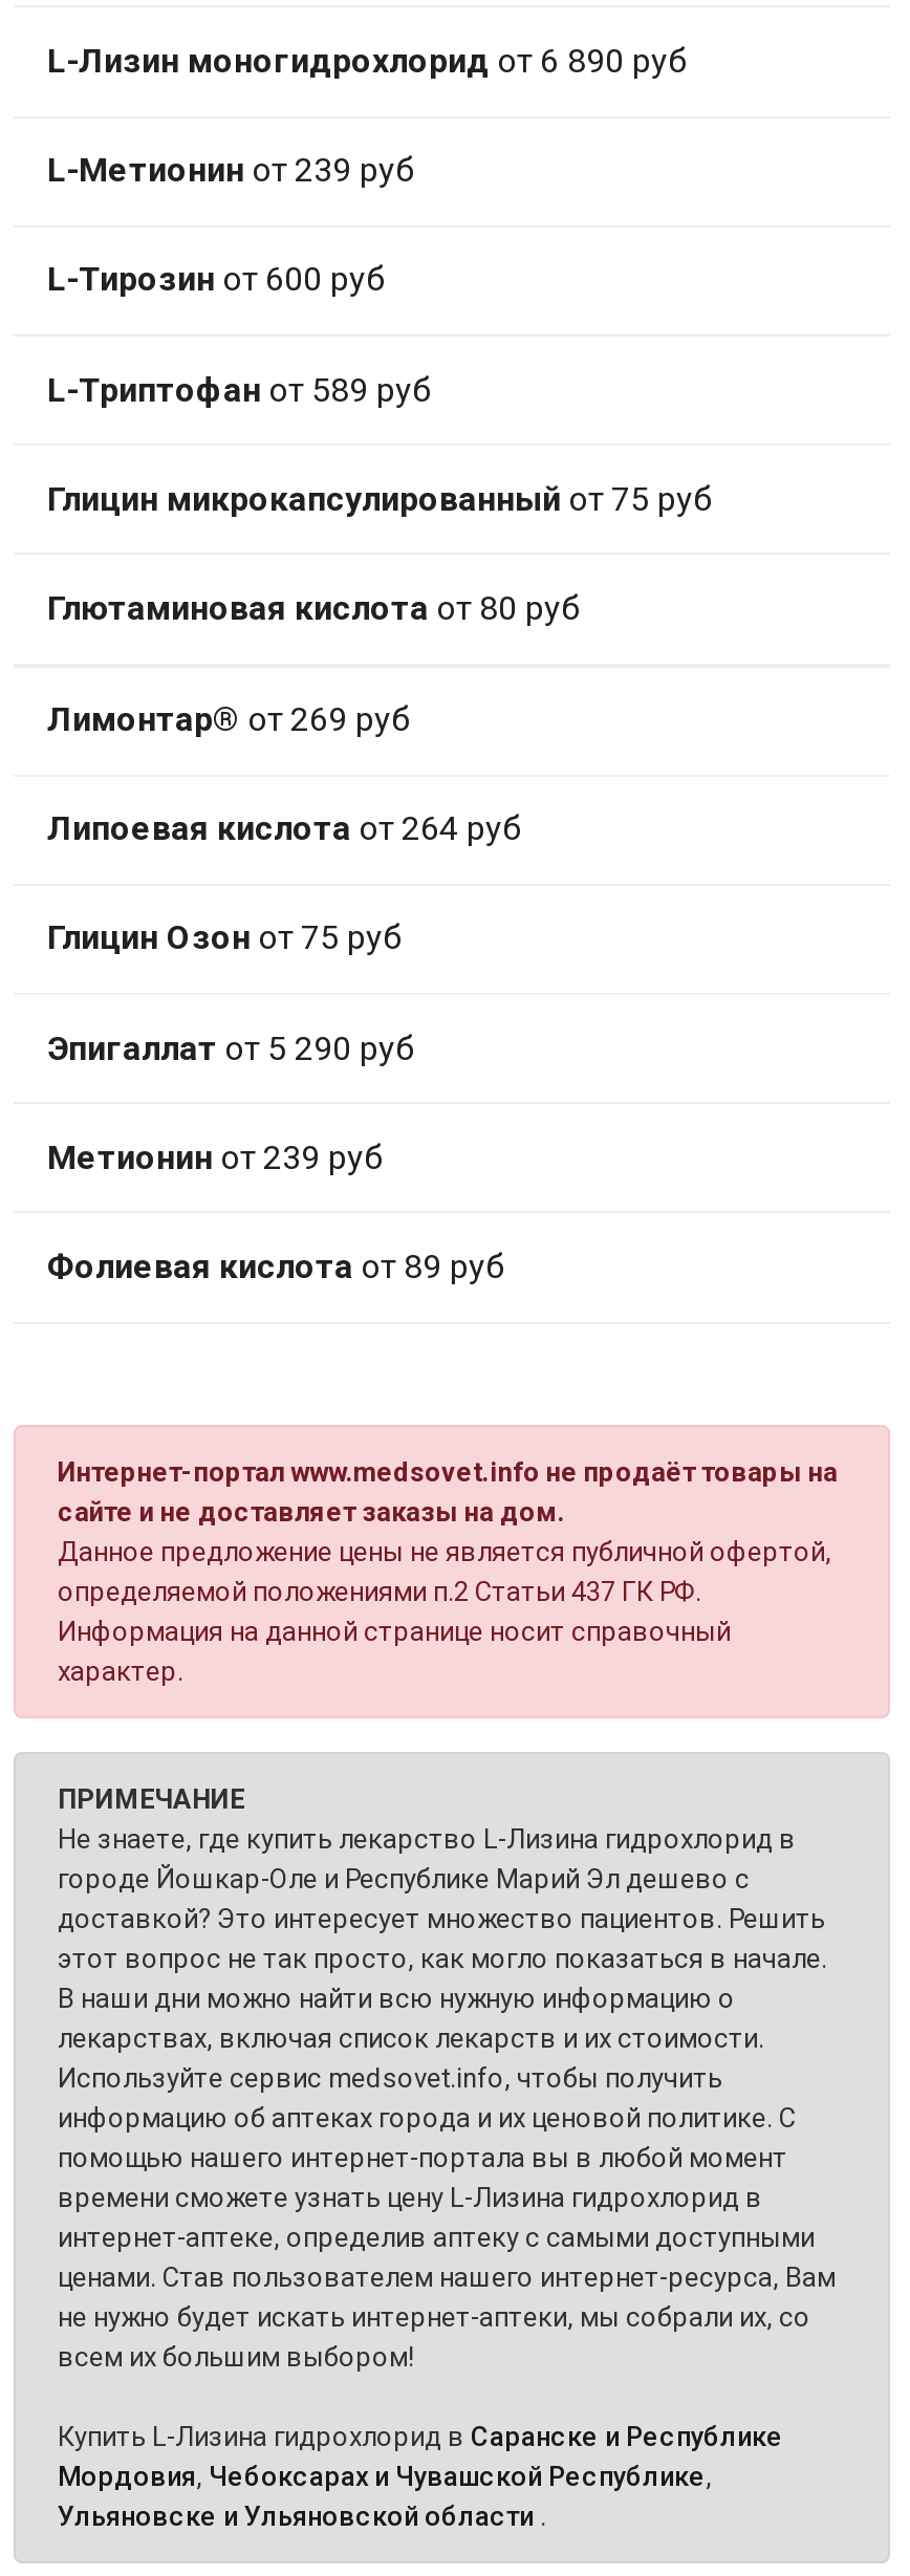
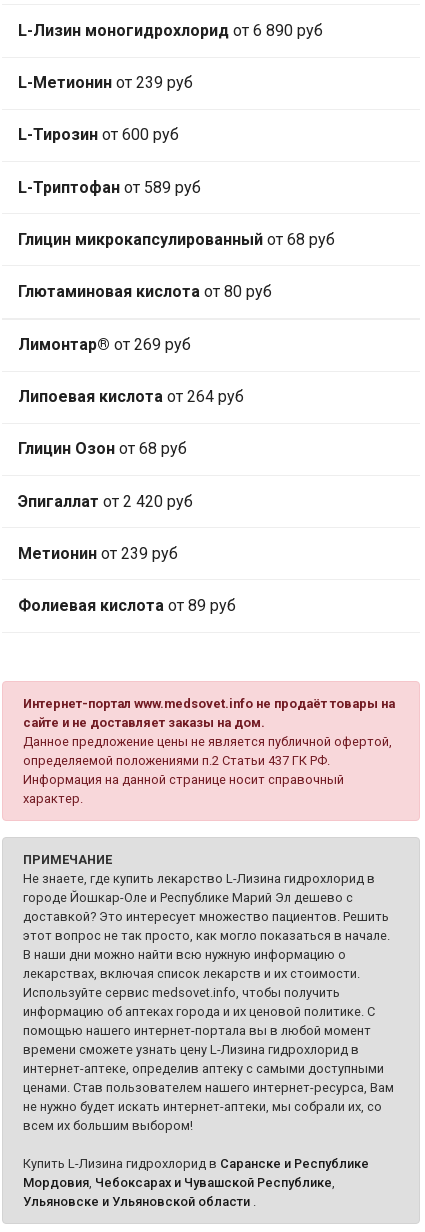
- Глицин микрокапсулированный от 75 руб
+ Глицин микрокапсулированный от 68 руб

- Глицин Озон от 75 руб
+ Глицин Озон от 68 руб

- Эпигаллат от 5 290 руб
+ Эпигаллат от 2 420 руб
